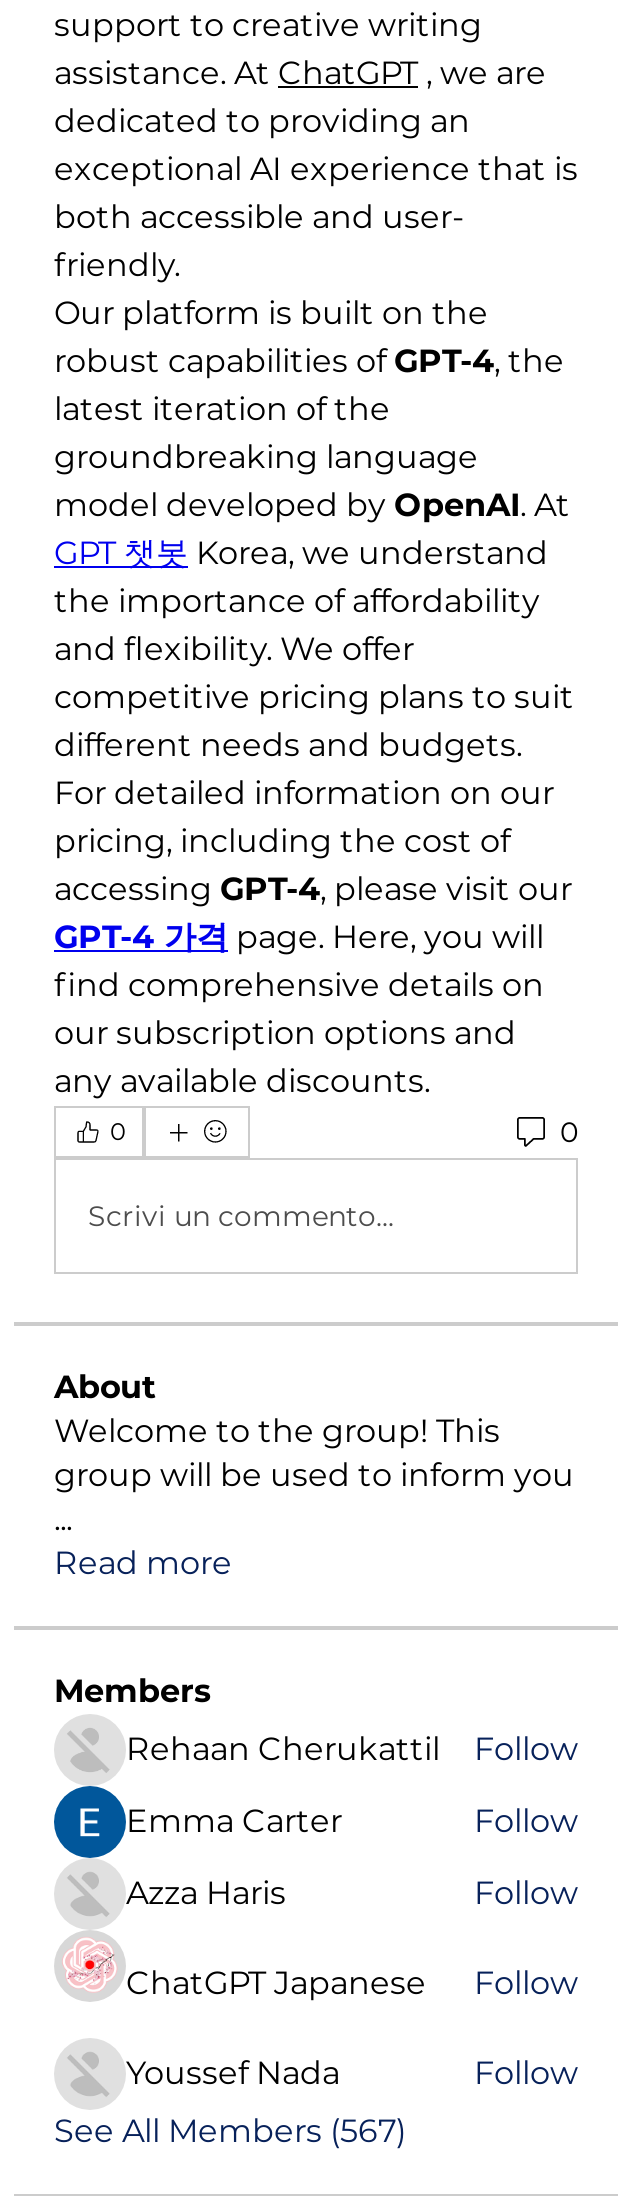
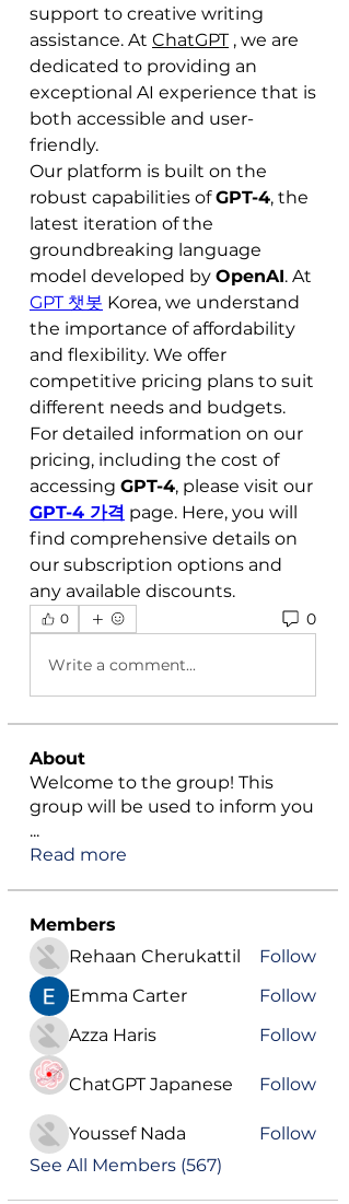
- Scrivi un commento...
+ Write a comment...
